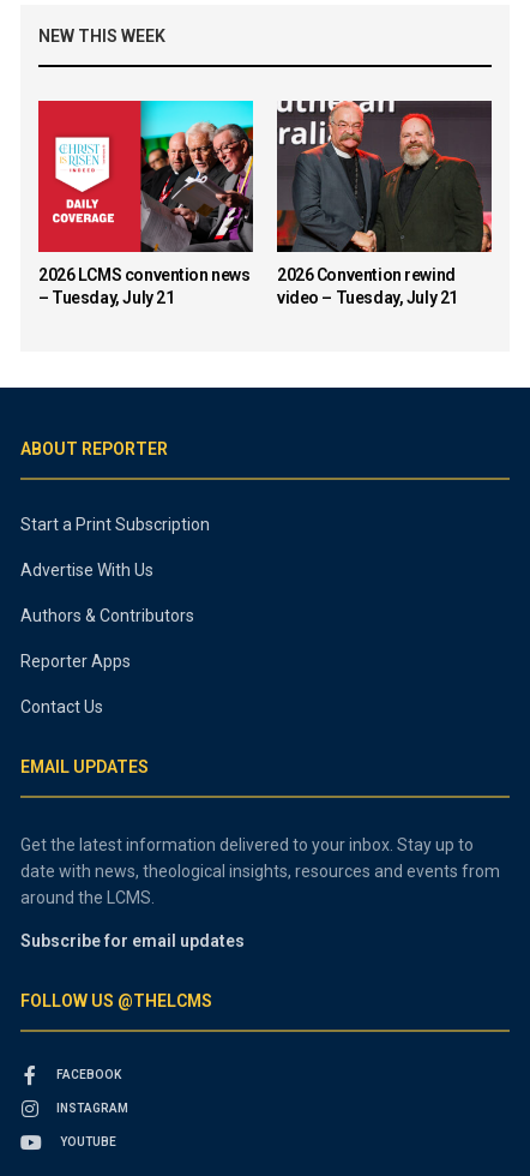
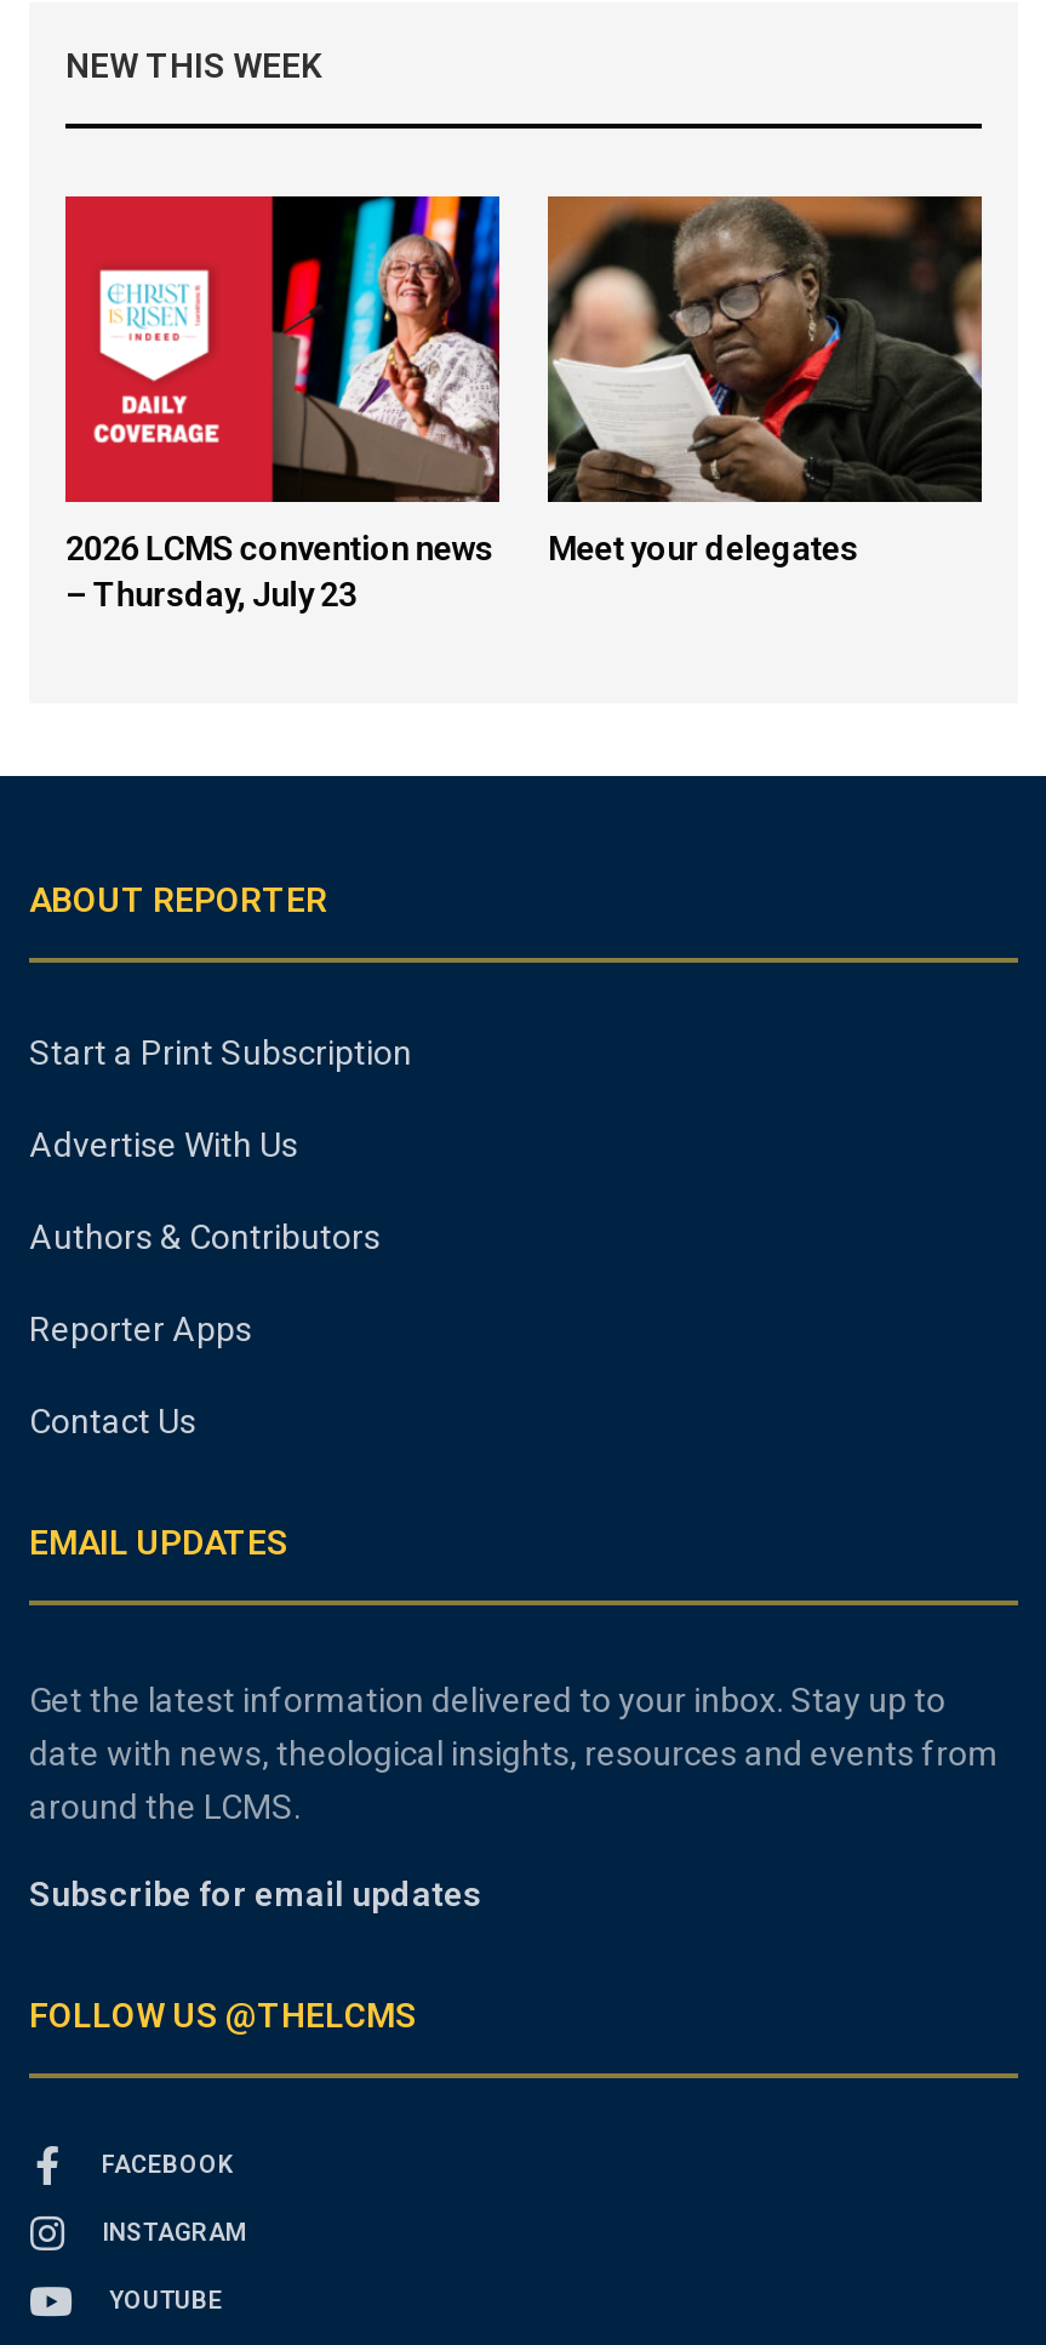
- [image]
- – Tuesday, July 21
+ [image]
+ – Thursday, July 23

- [image]
- 2026 Convention rewind
- video – Tuesday, July 21
+ [image]
+ Meet your delegates
